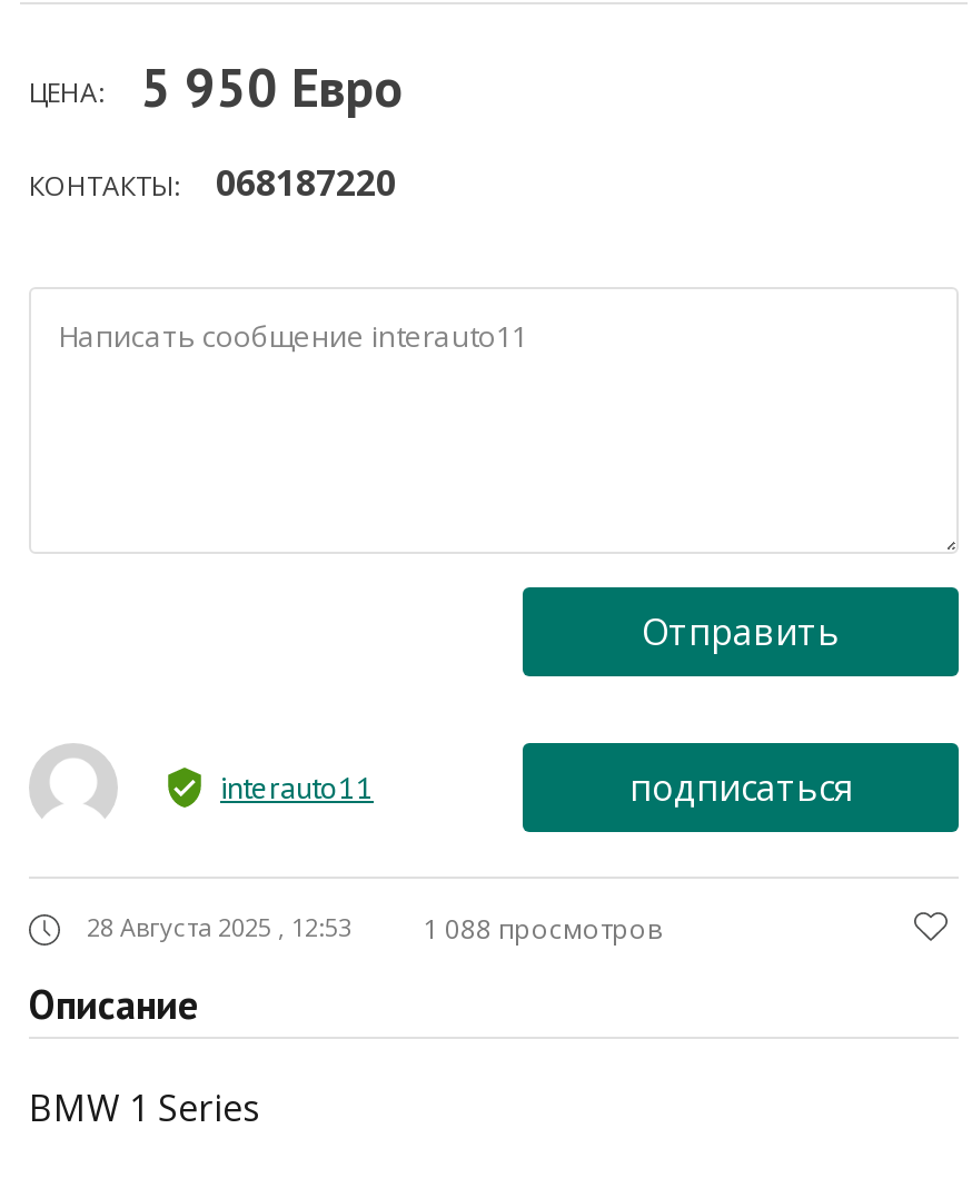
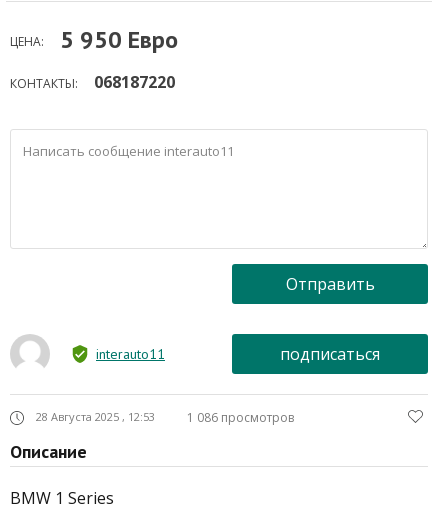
- 1 088 просмотров
+ 1 086 просмотров
